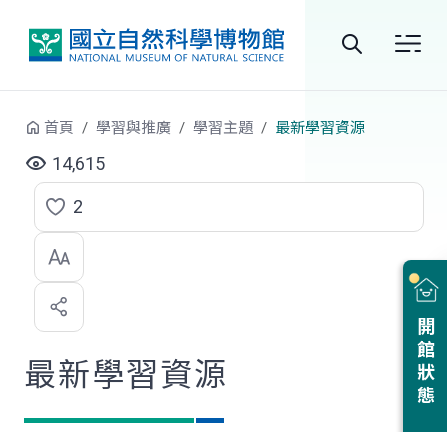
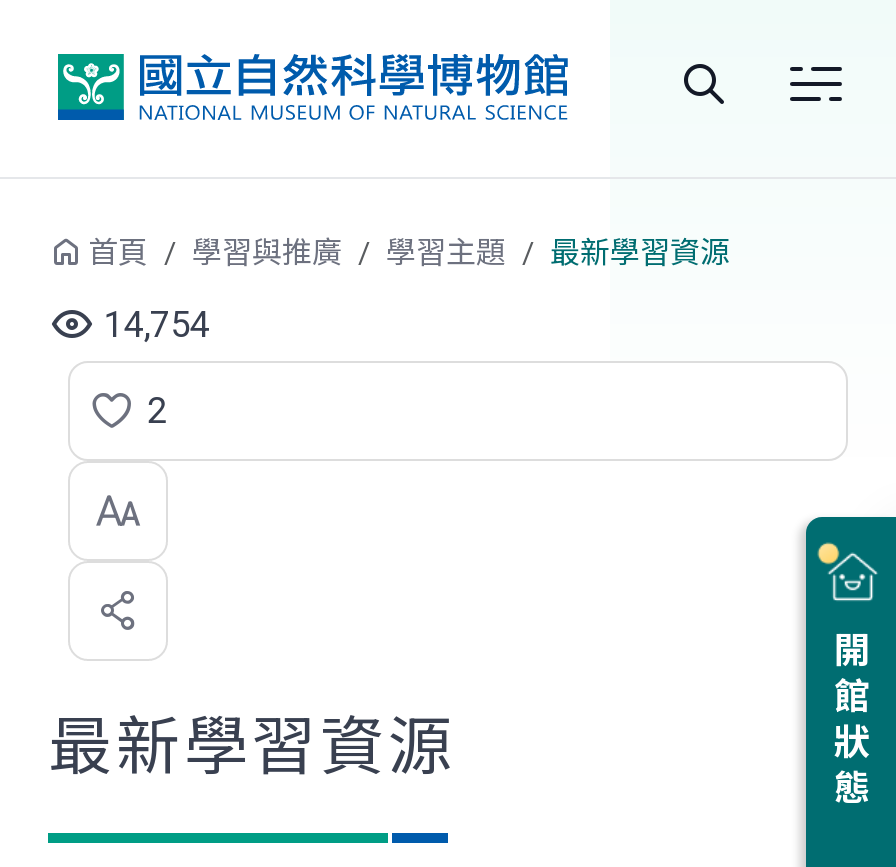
- 14,615
+ 14,754
